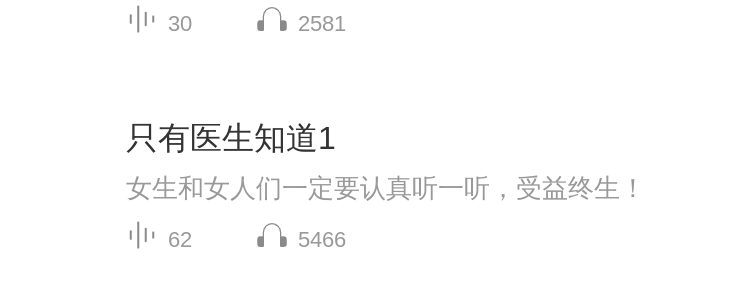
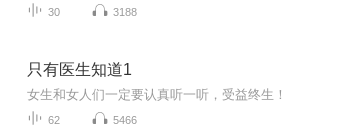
- 2581
+ 3188
